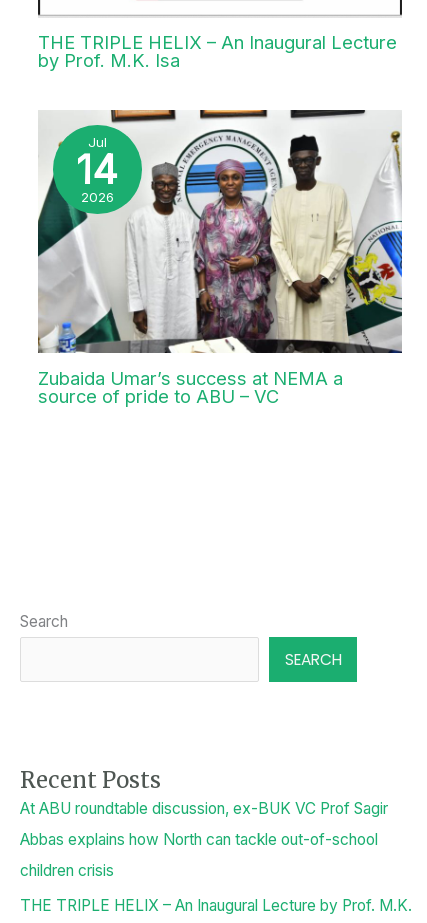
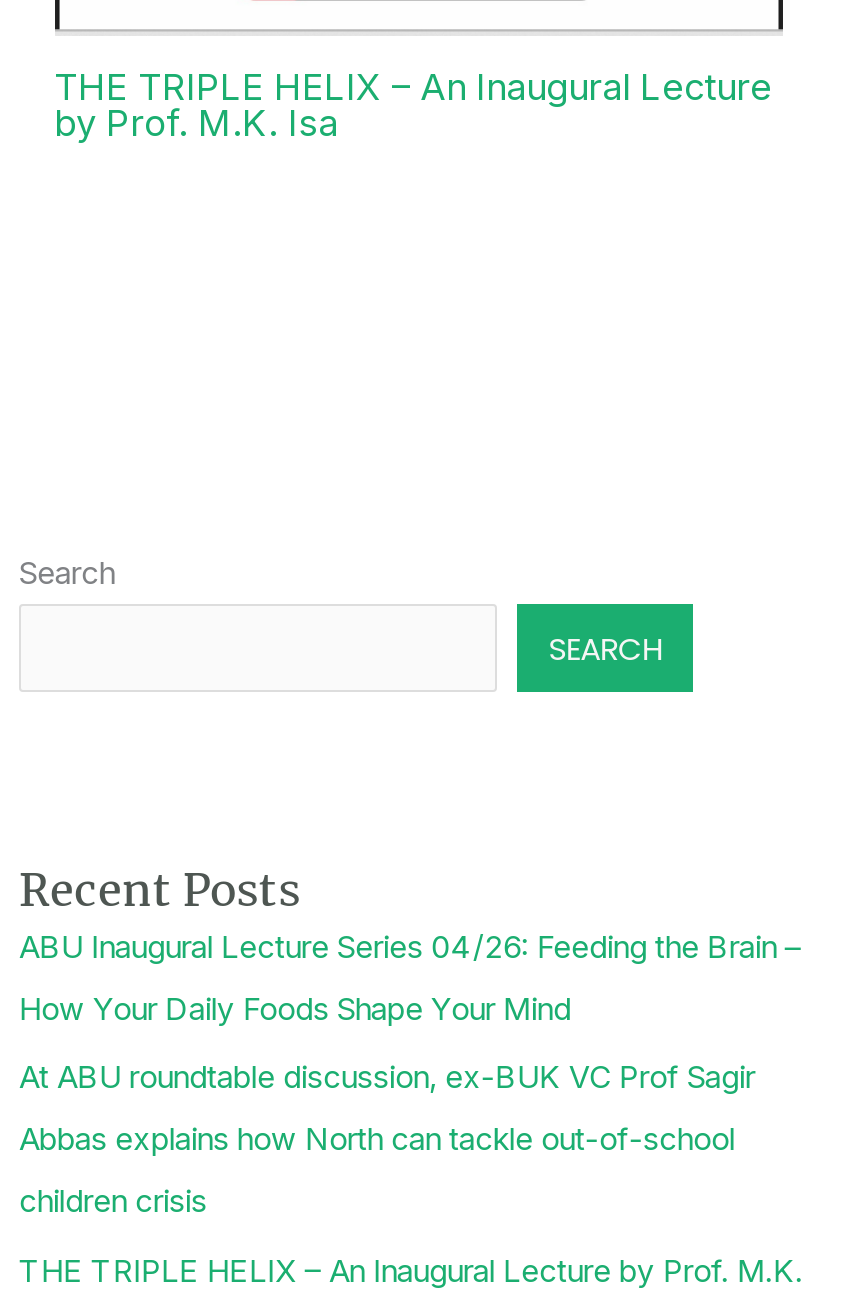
- [image]
- Jul
- 14
- 2026

- Zubaida Umar’s success at NEMA a
- source of pride to ABU – VC

moved up: Search | SEARCH | Recent Posts

+ ABU Inaugural Lecture Series 04/26: Feeding the Brain –
+ How Your Daily Foods Shape Your Mind
